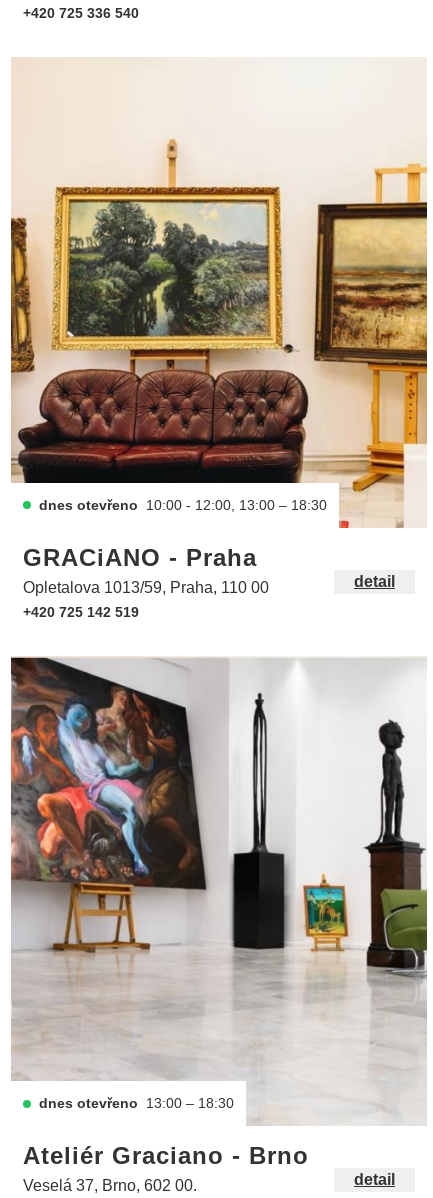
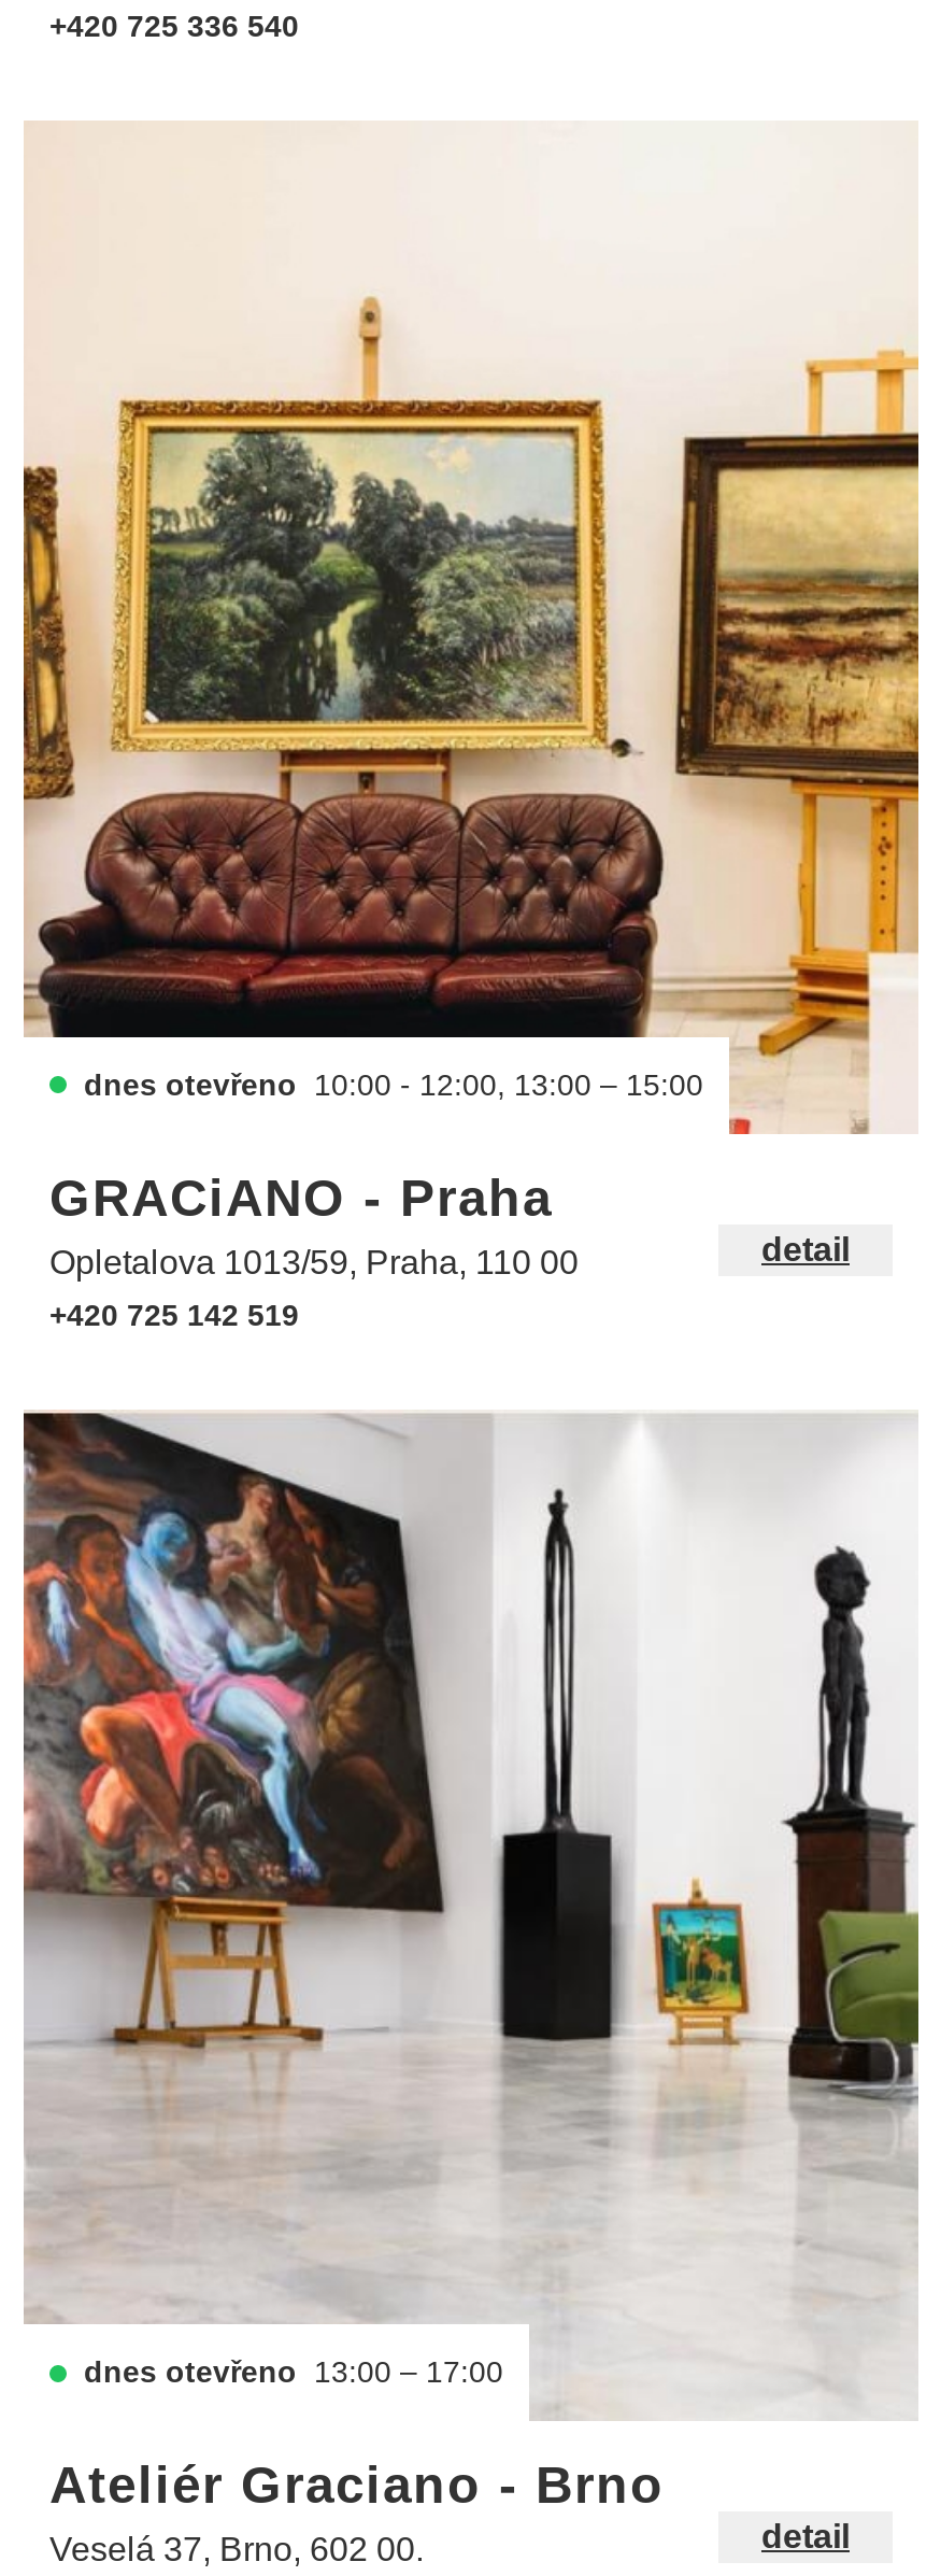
- dnes otevřeno 10:00 - 12:00, 13:00 – 18:30
+ dnes otevřeno 10:00 - 12:00, 13:00 – 15:00

- dnes otevřeno 13:00 – 18:30
+ dnes otevřeno 13:00 – 17:00
